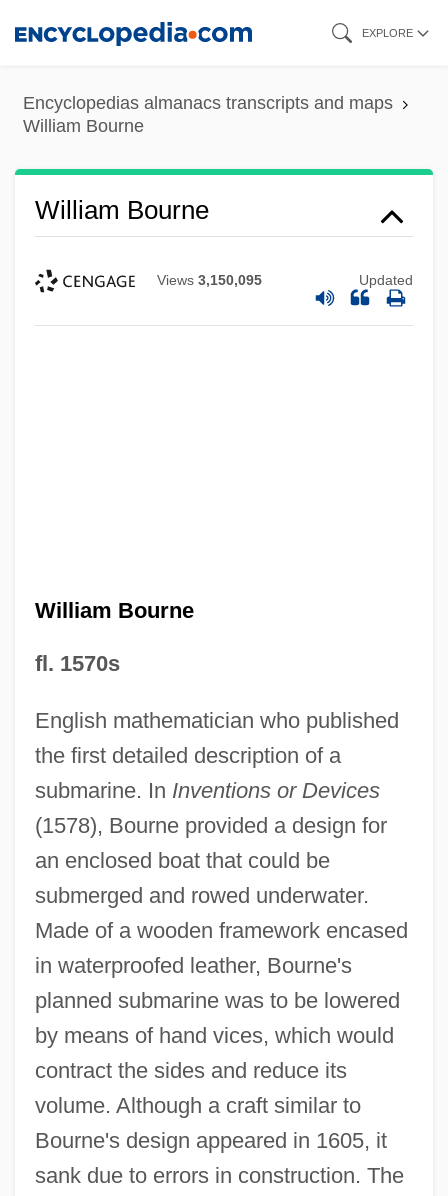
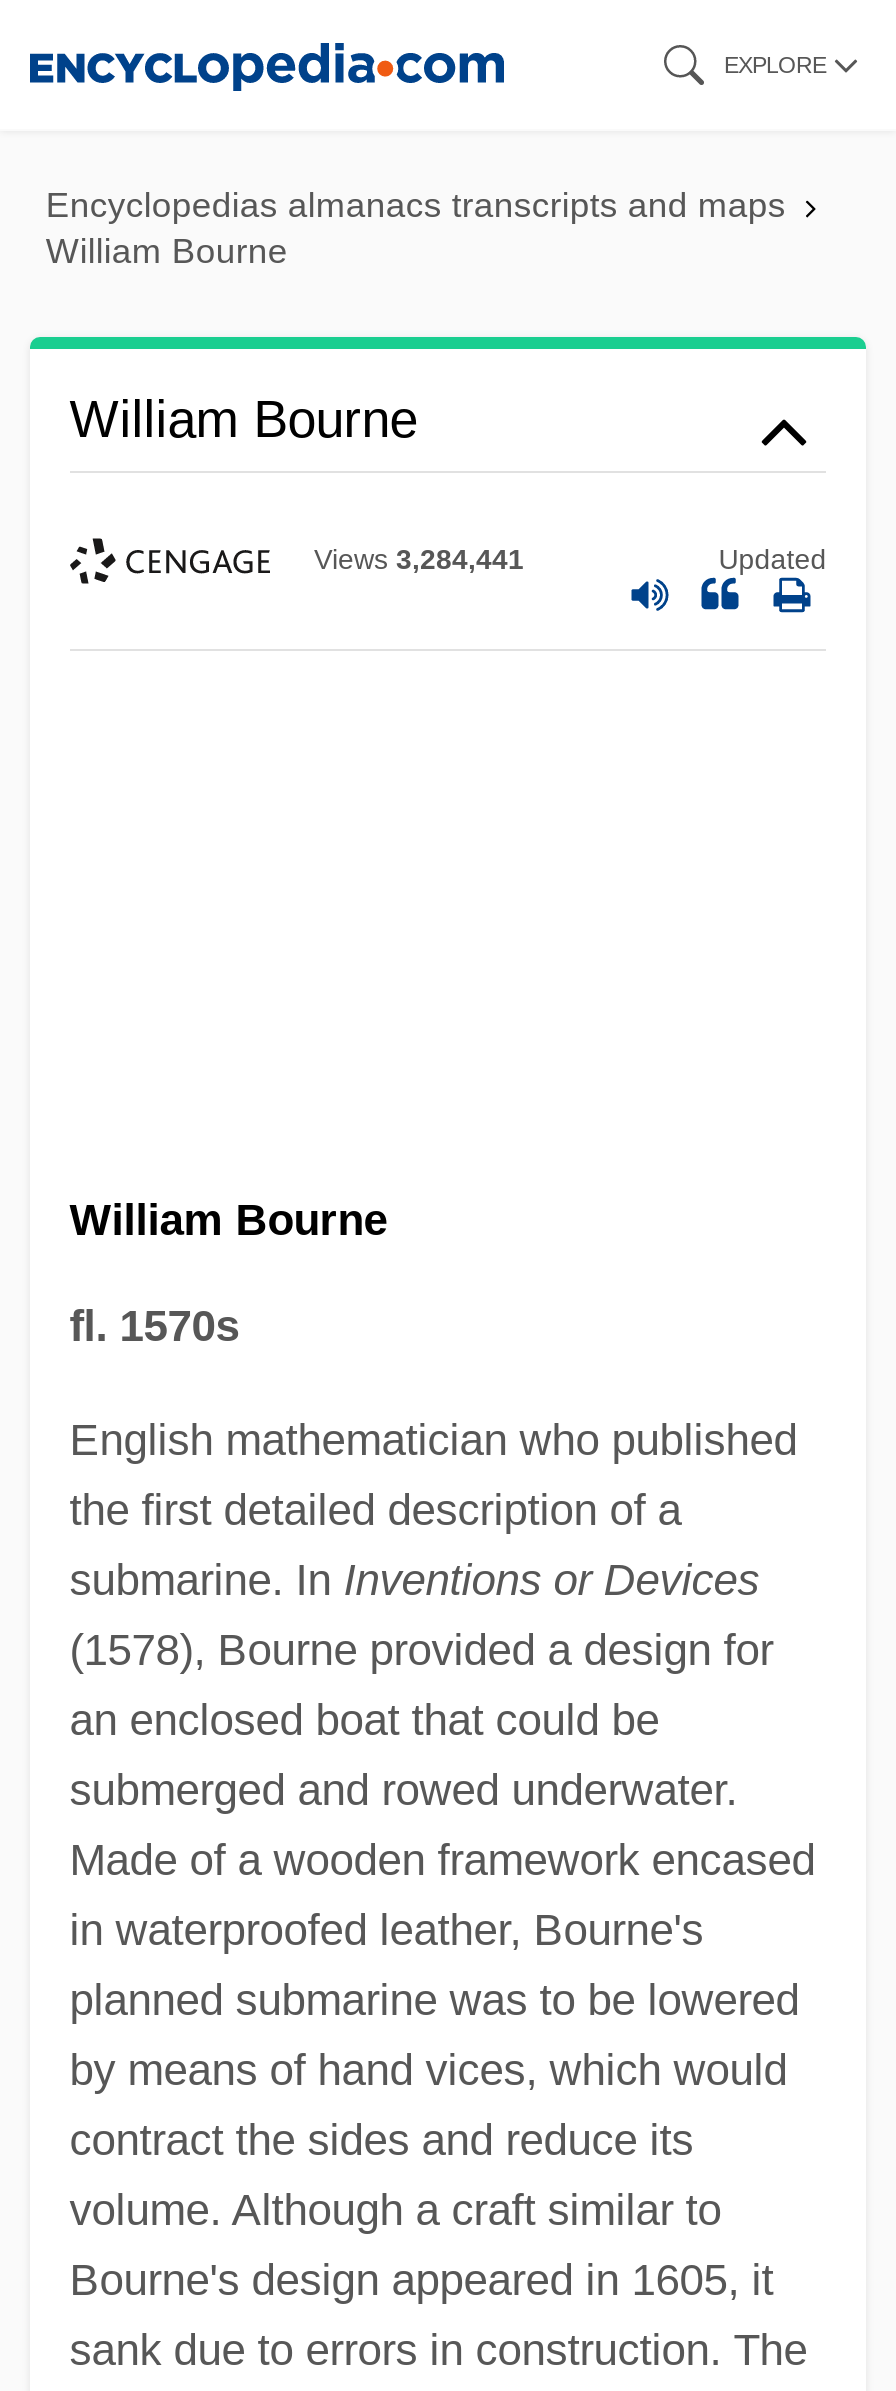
- Views 3,150,095
+ Views 3,284,441
